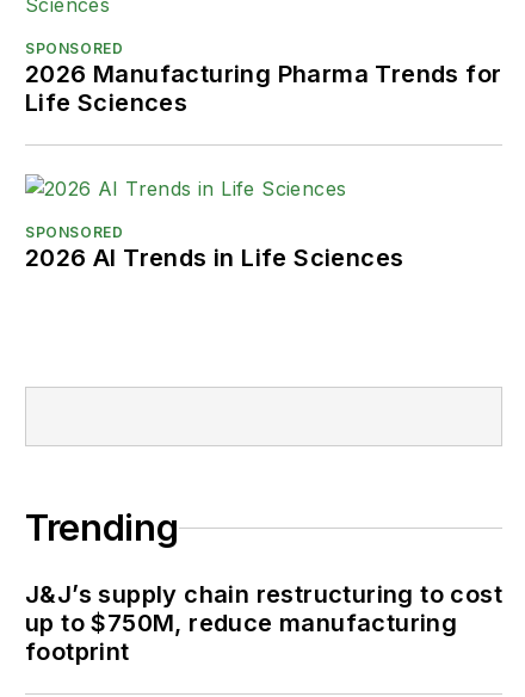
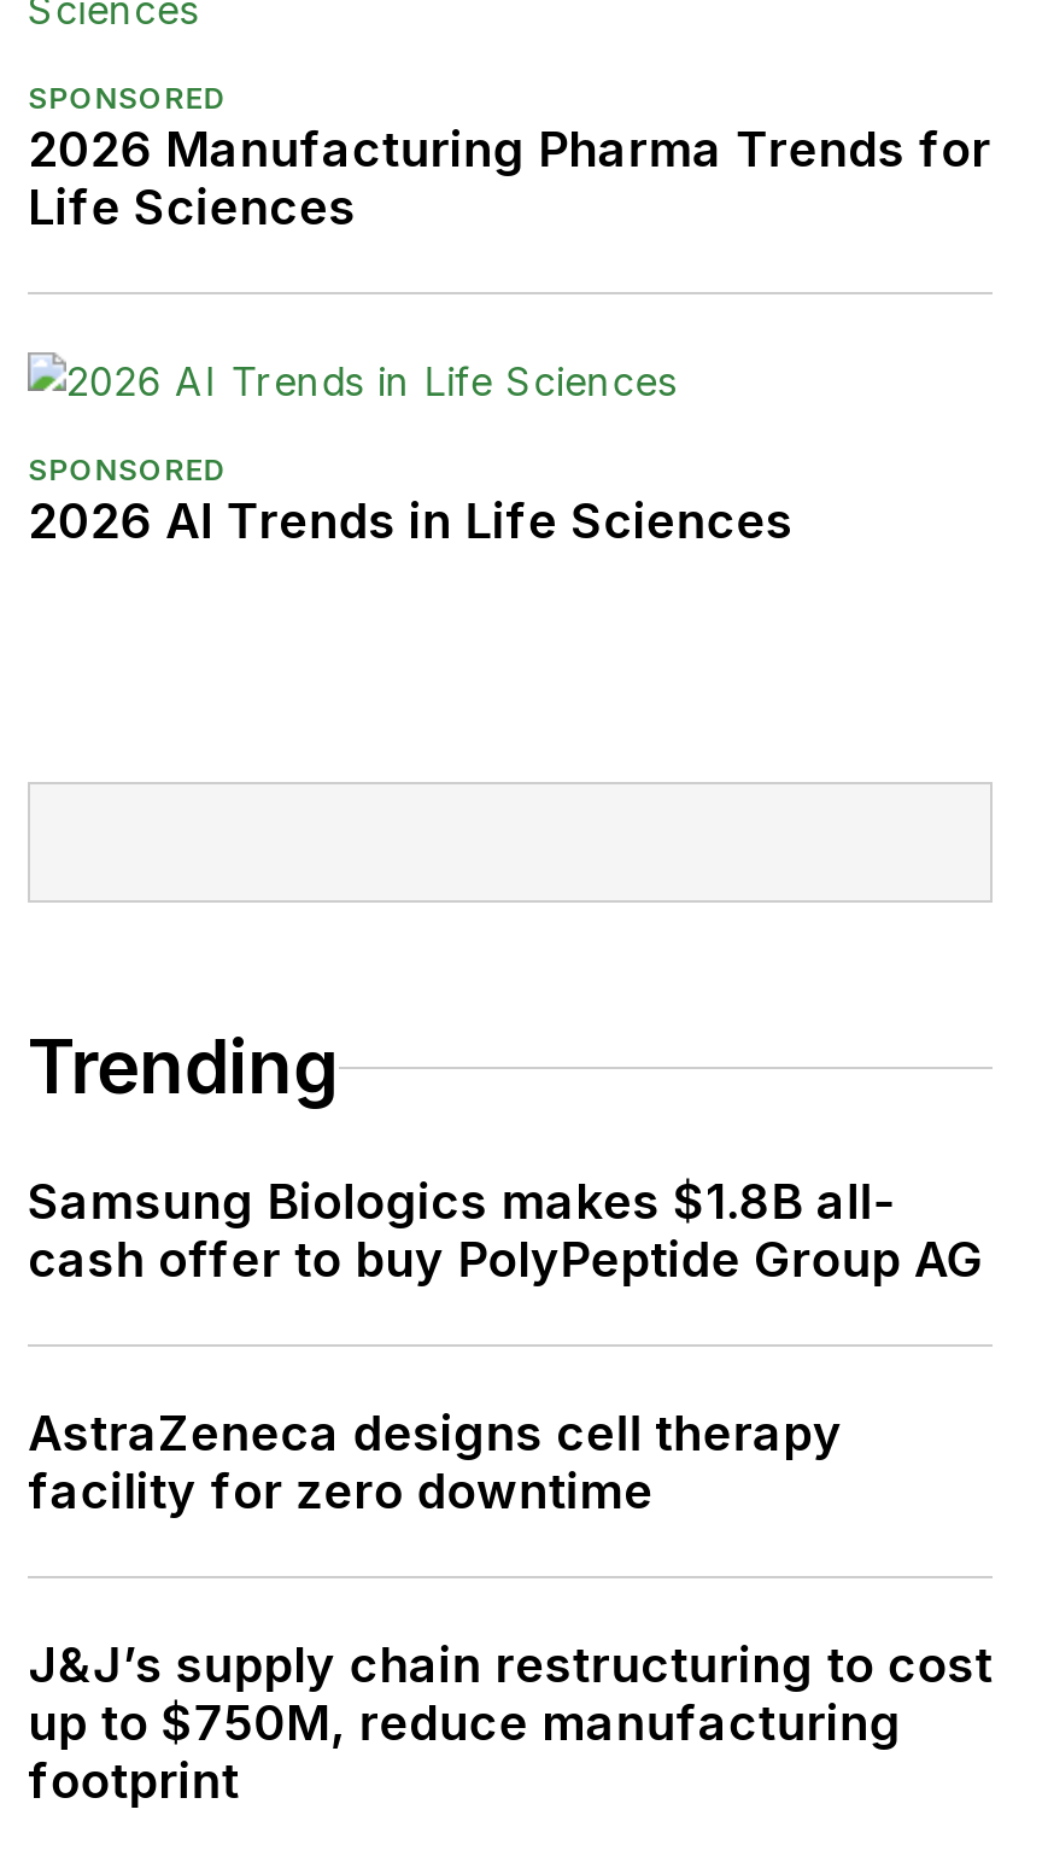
+ Samsung Biologics makes $1.8B all-
+ cash offer to buy PolyPeptide Group AG
+ AstraZeneca designs cell therapy
+ facility for zero downtime
